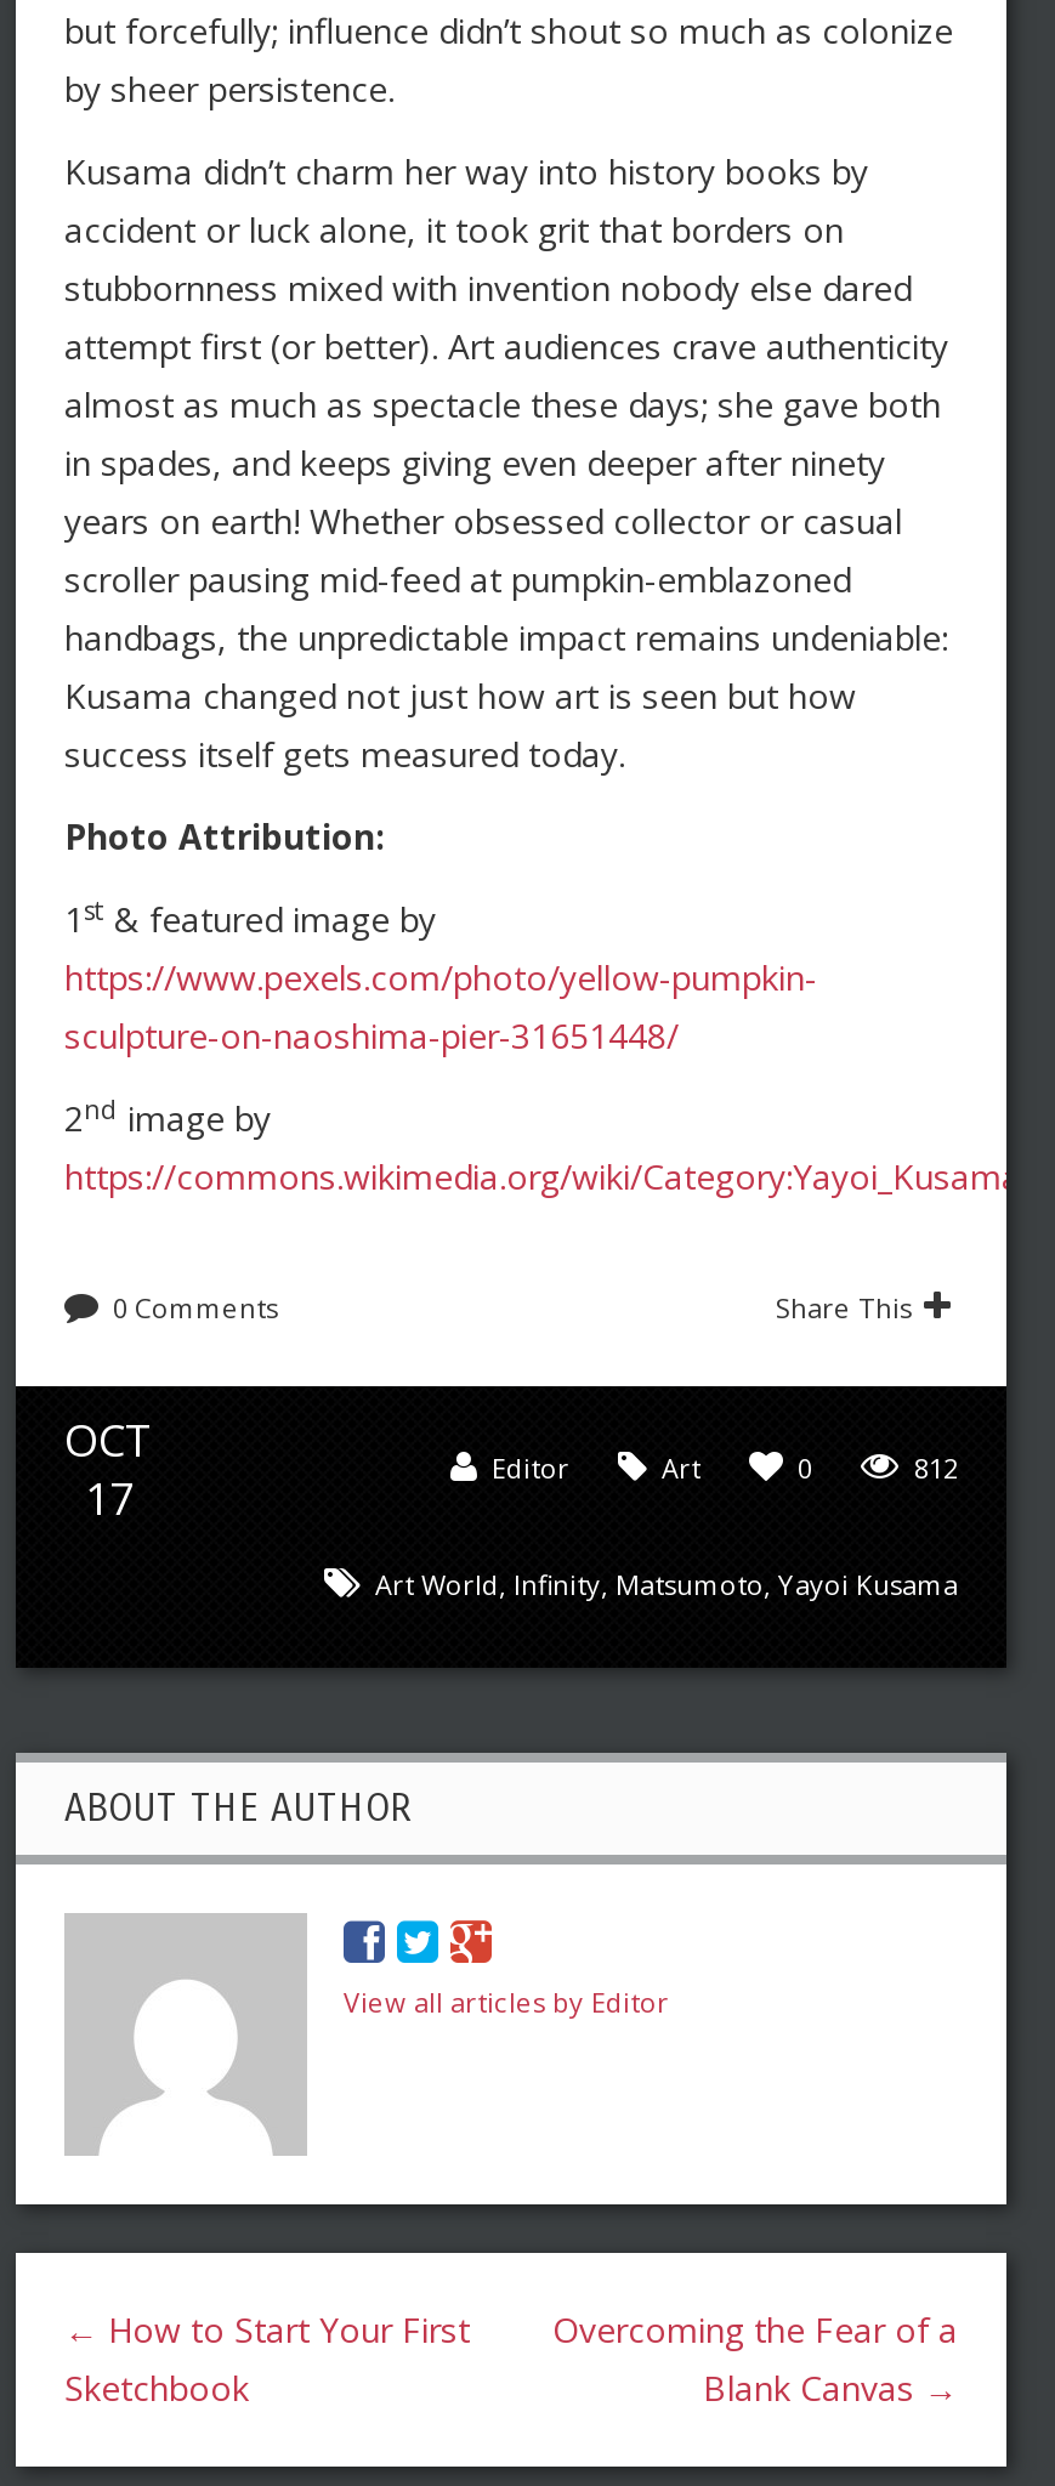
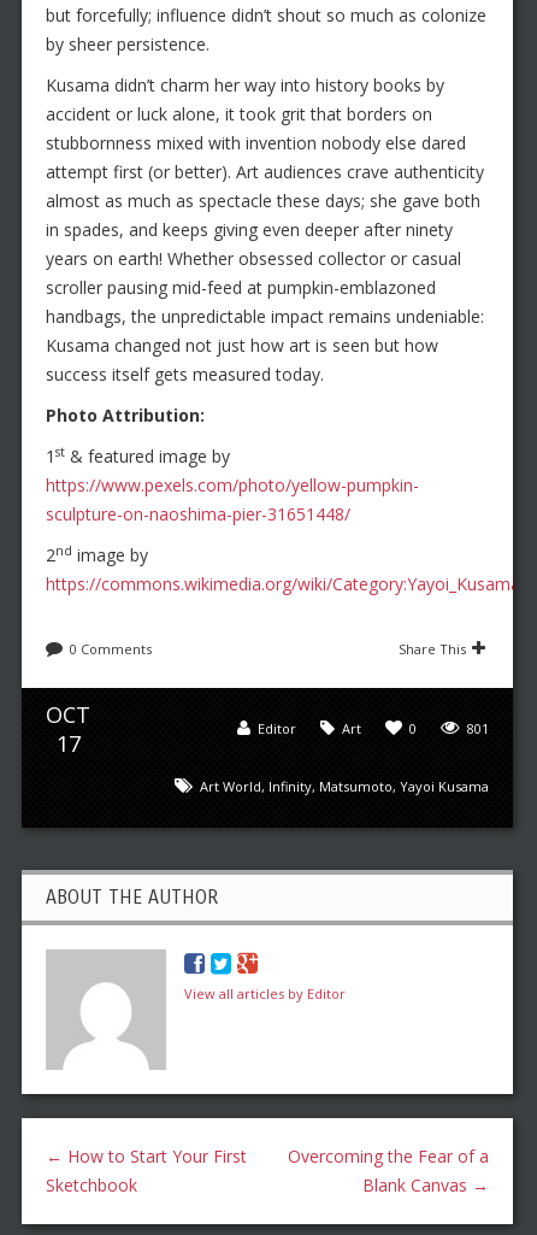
- 812
+ 801
